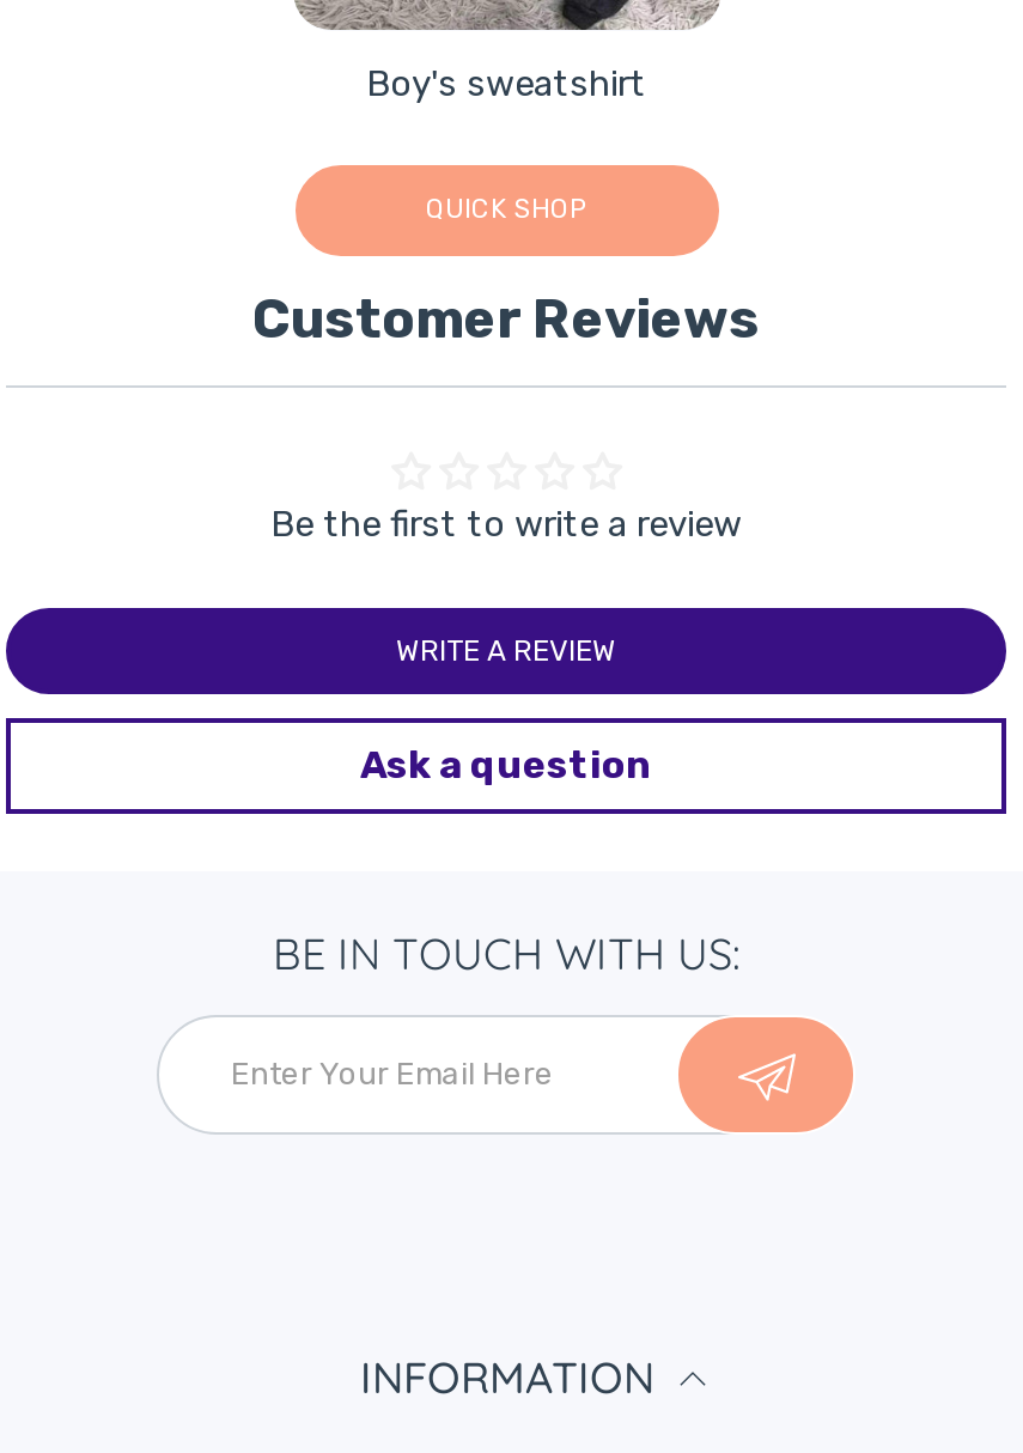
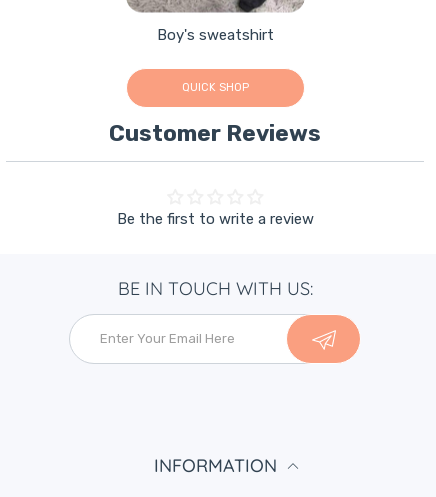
- WRITE A REVIEW
- Ask a question
